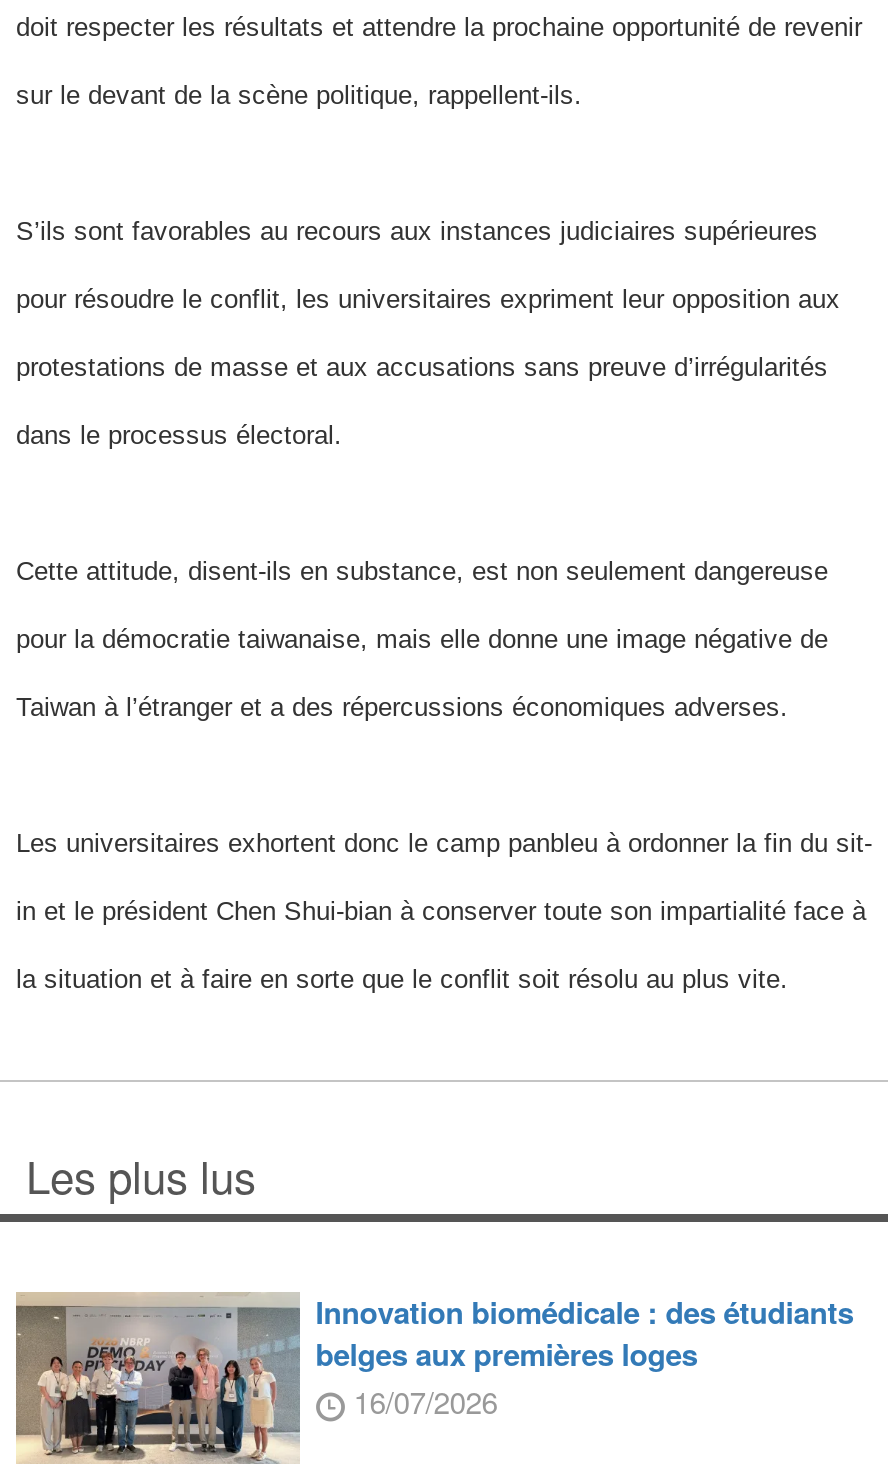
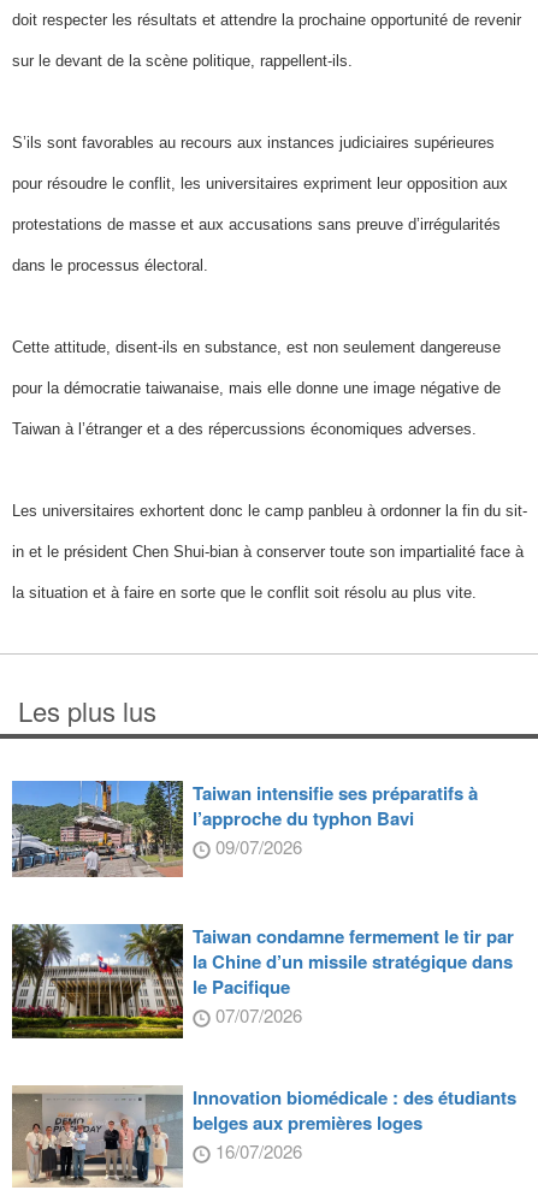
+ [image]
+ Taiwan intensifie ses préparatifs à
+ l’approche du typhon Bavi
+ 09/07/2026
+ Taiwan condamne fermement le tir par
+ la Chine d’un missile stratégique dans
+ le Pacifique
+ 07/07/2026

+ [image]
